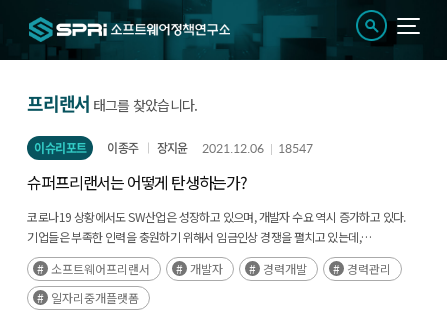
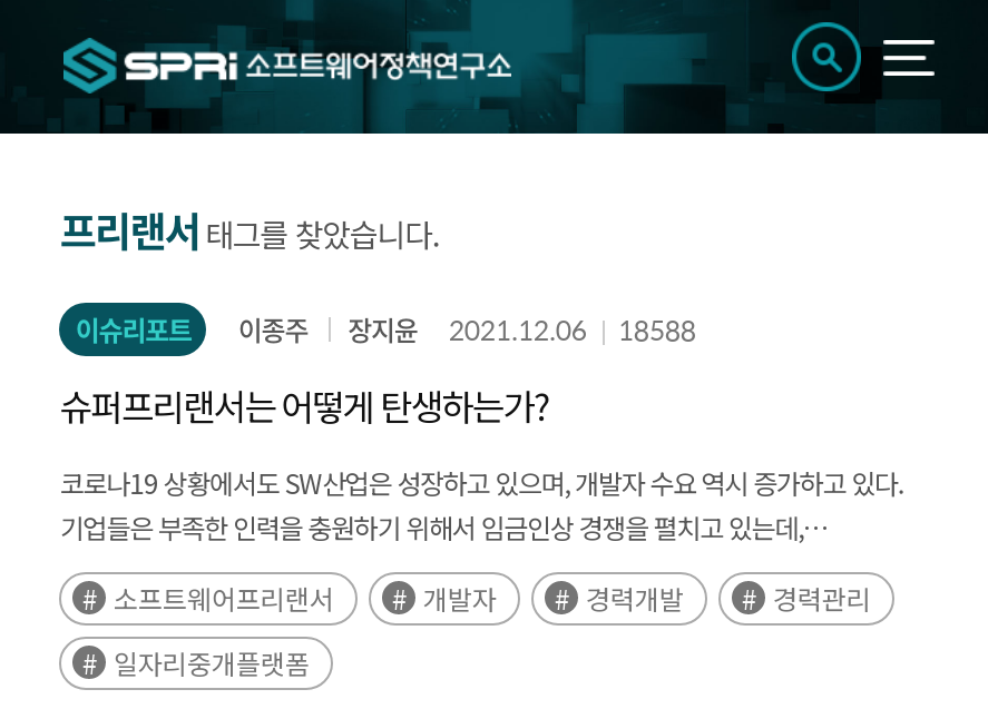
- 이슈리포트 이종주 장지윤 2021.12.06 18547
+ 이슈리포트 이종주 장지윤 2021.12.06 18588
